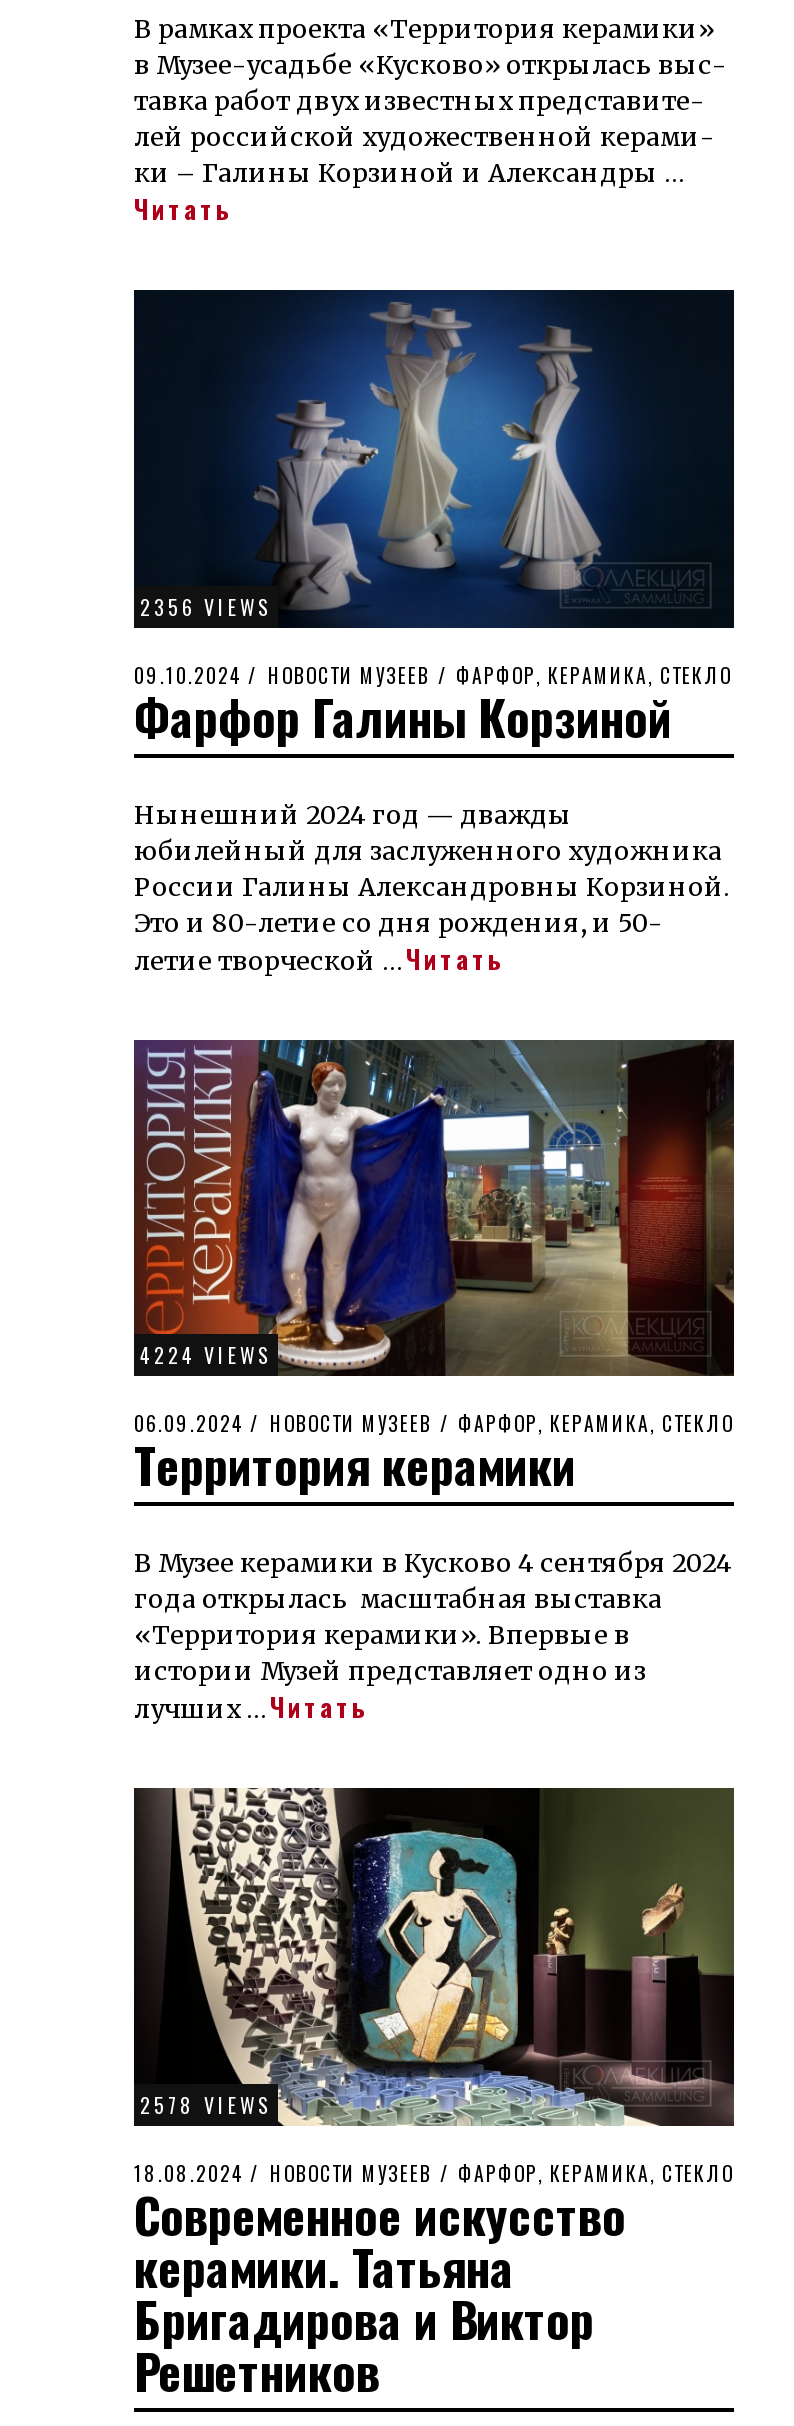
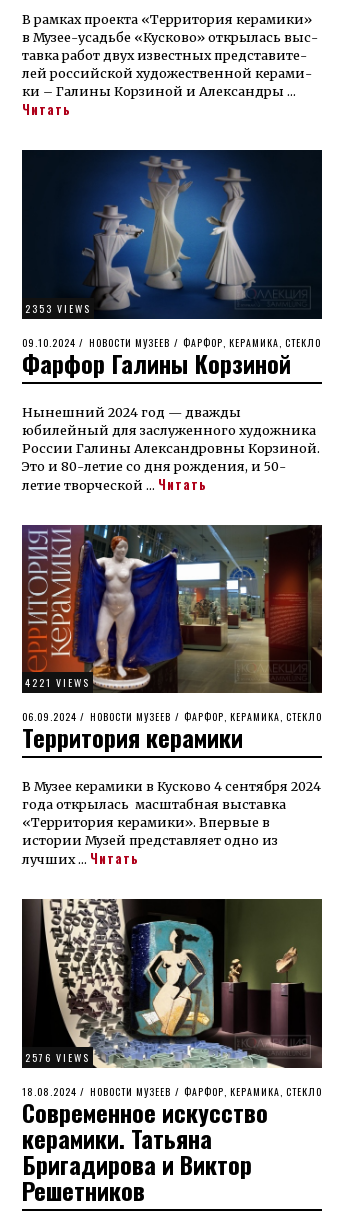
- 2356 VIEWS
+ 2353 VIEWS

- 4224 VIEWS
+ 4221 VIEWS

- 2578 VIEWS
+ 2576 VIEWS
